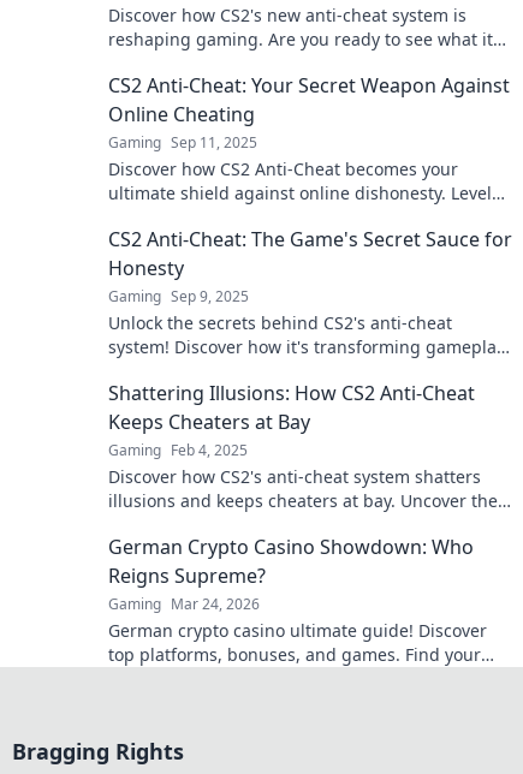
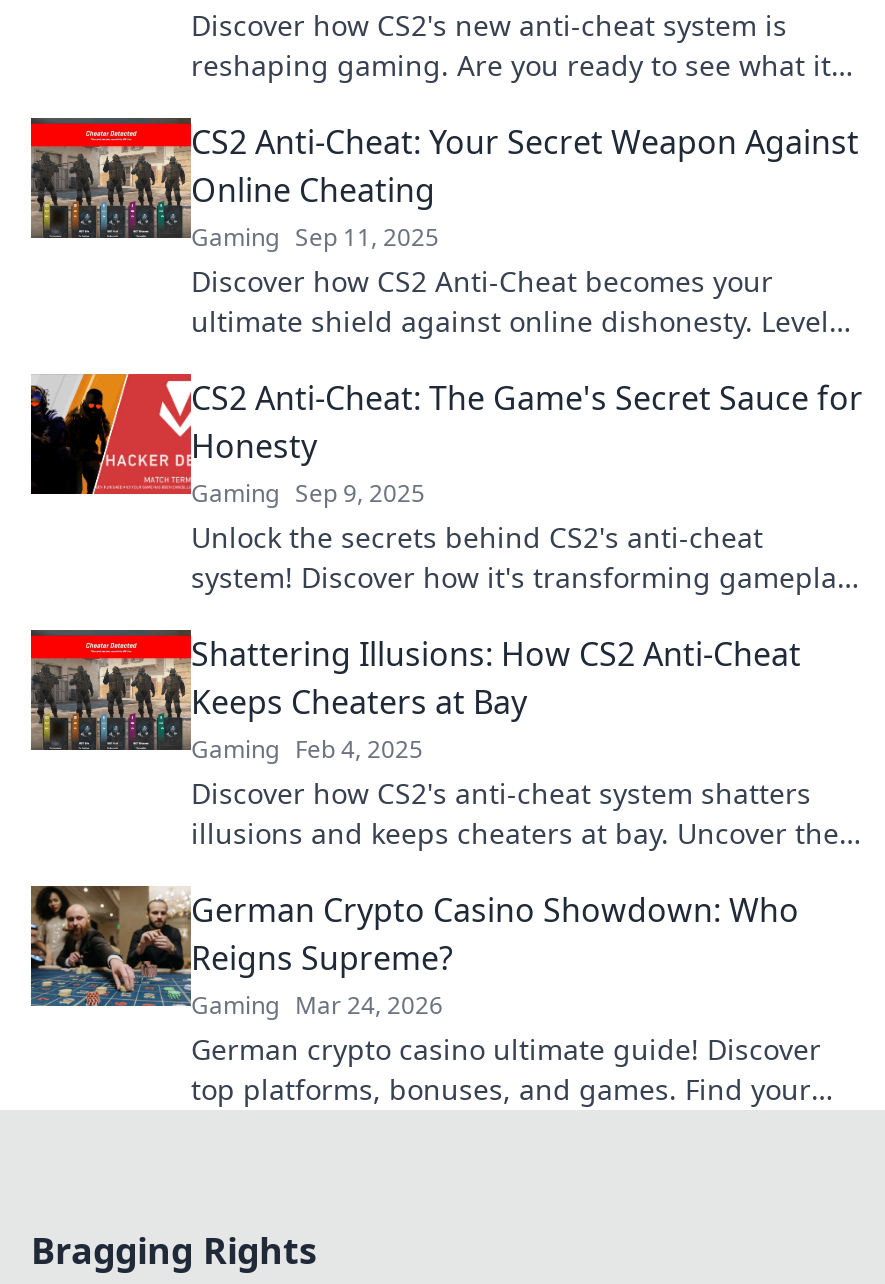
+ [image]

+ [image]

+ [image]

+ [image]
